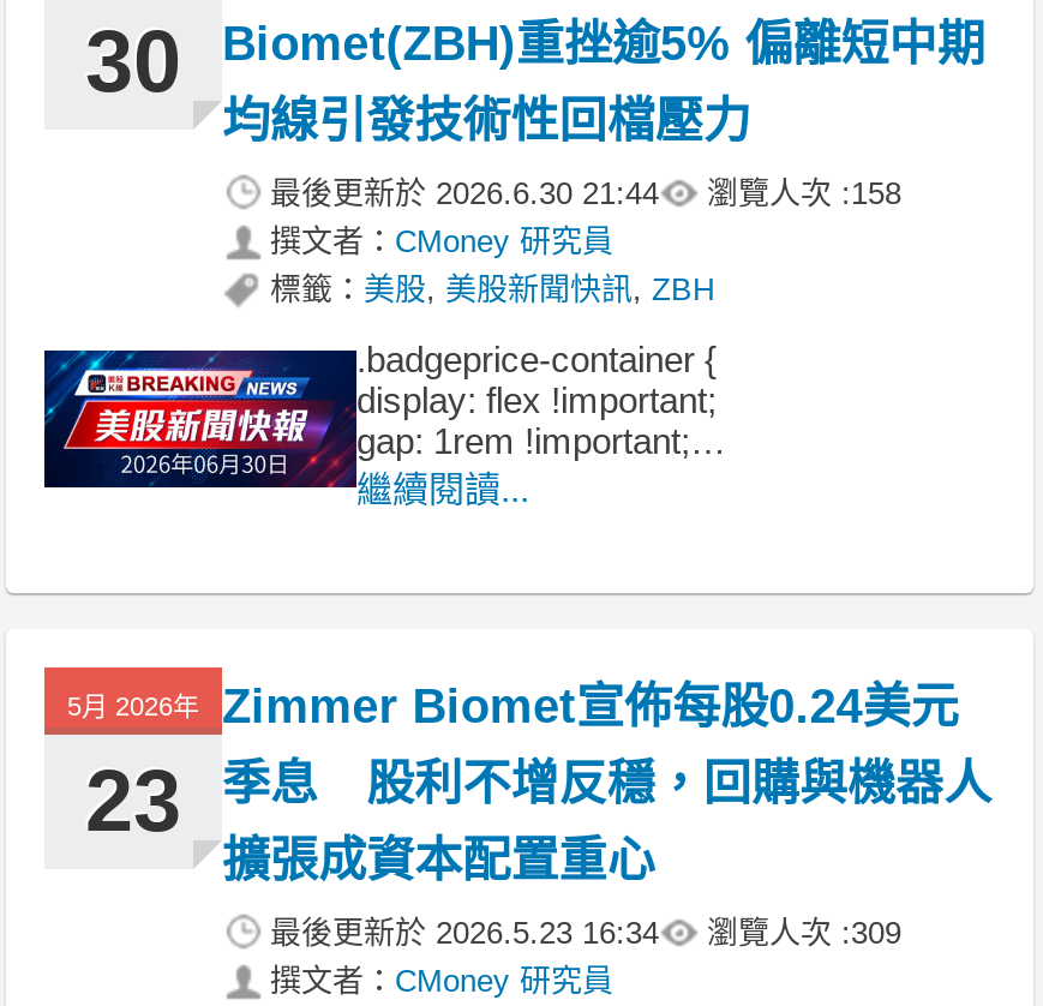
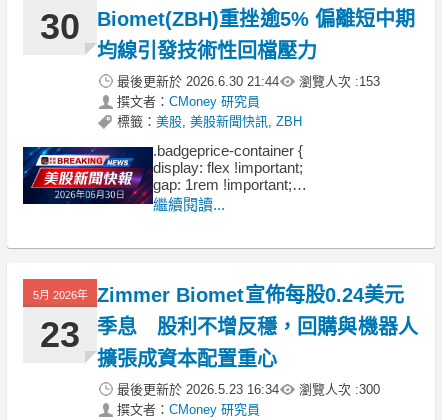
- 最後更新於2026.6.30 21:44 瀏覽人次 : 158
+ 最後更新於2026.6.30 21:44 瀏覽人次 : 153

- 最後更新於2026.5.23 16:34 瀏覽人次 : 309
+ 最後更新於2026.5.23 16:34 瀏覽人次 : 300
